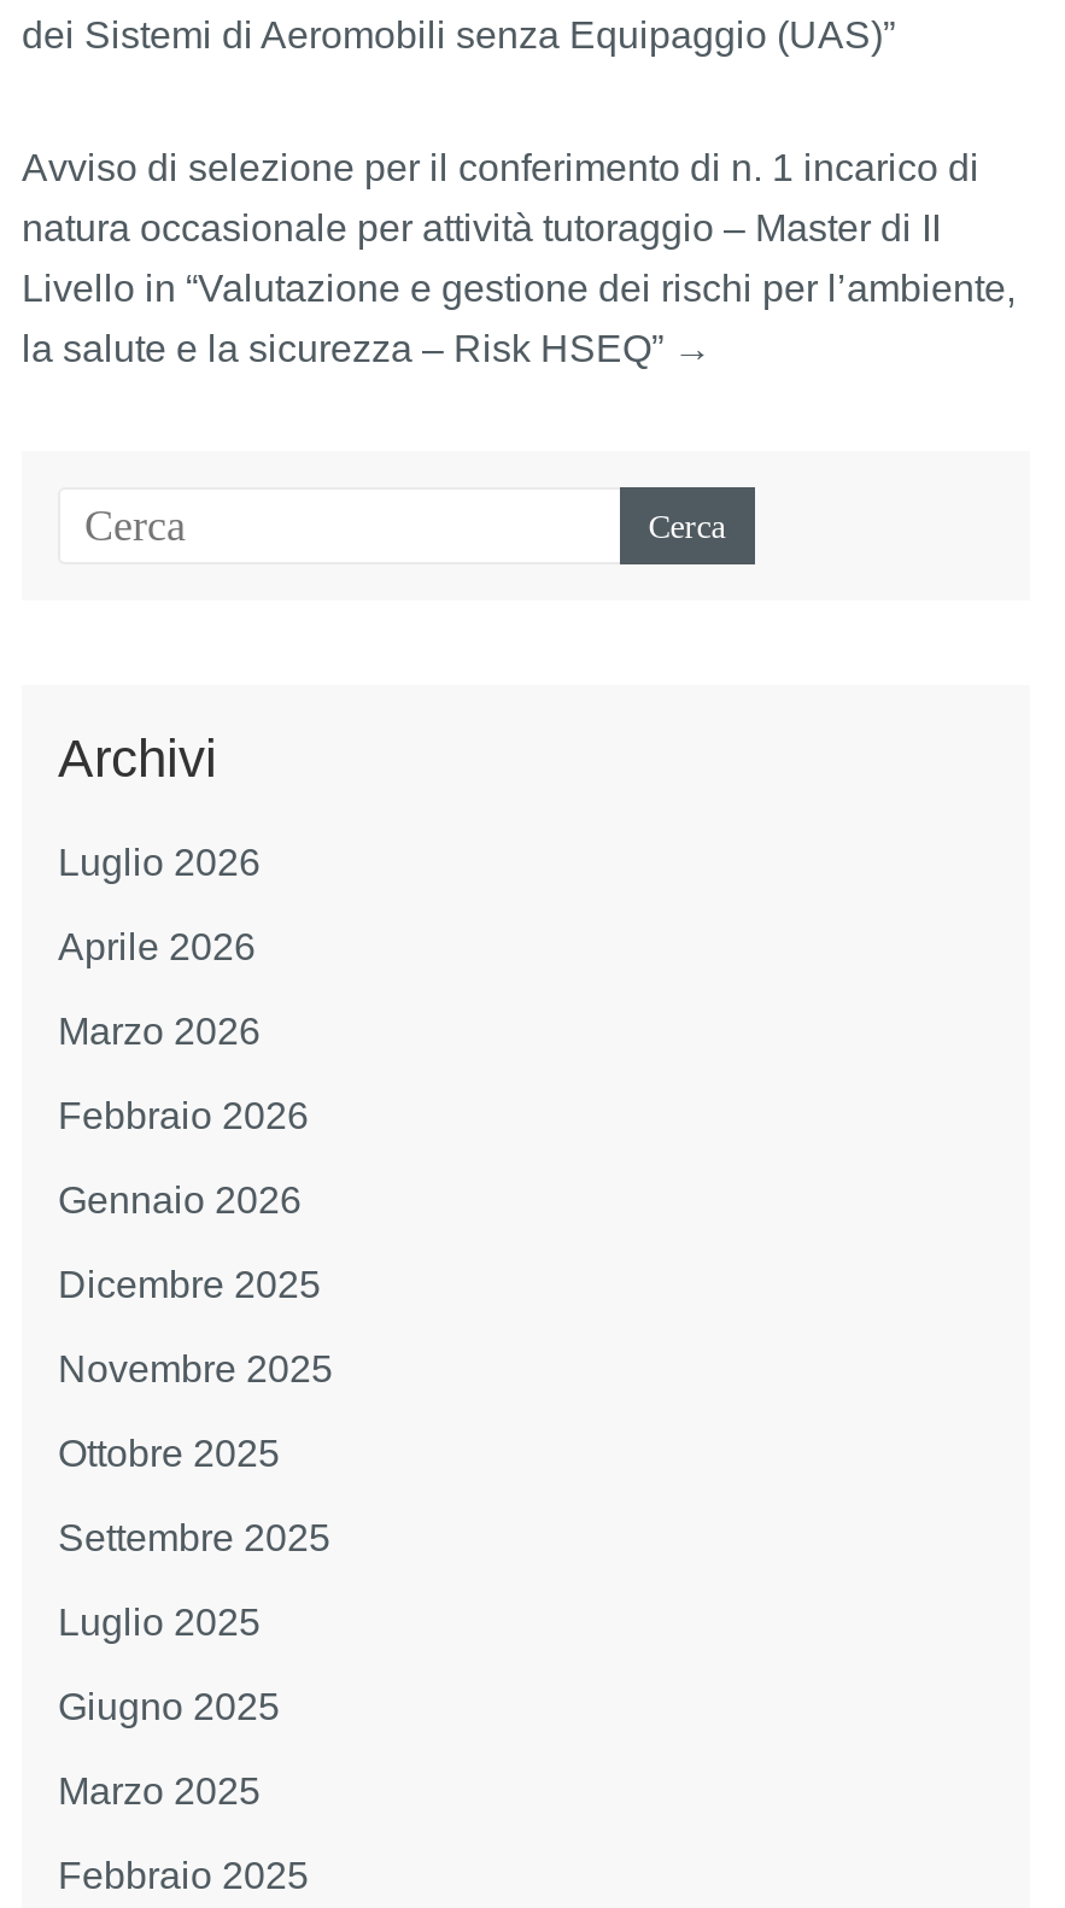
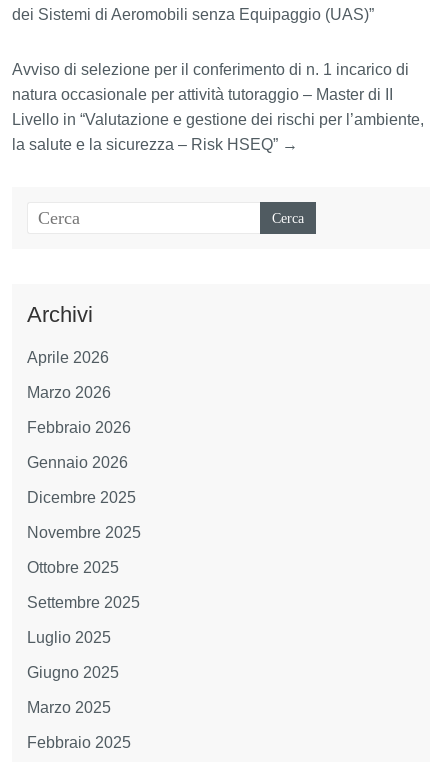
- Luglio 2026
